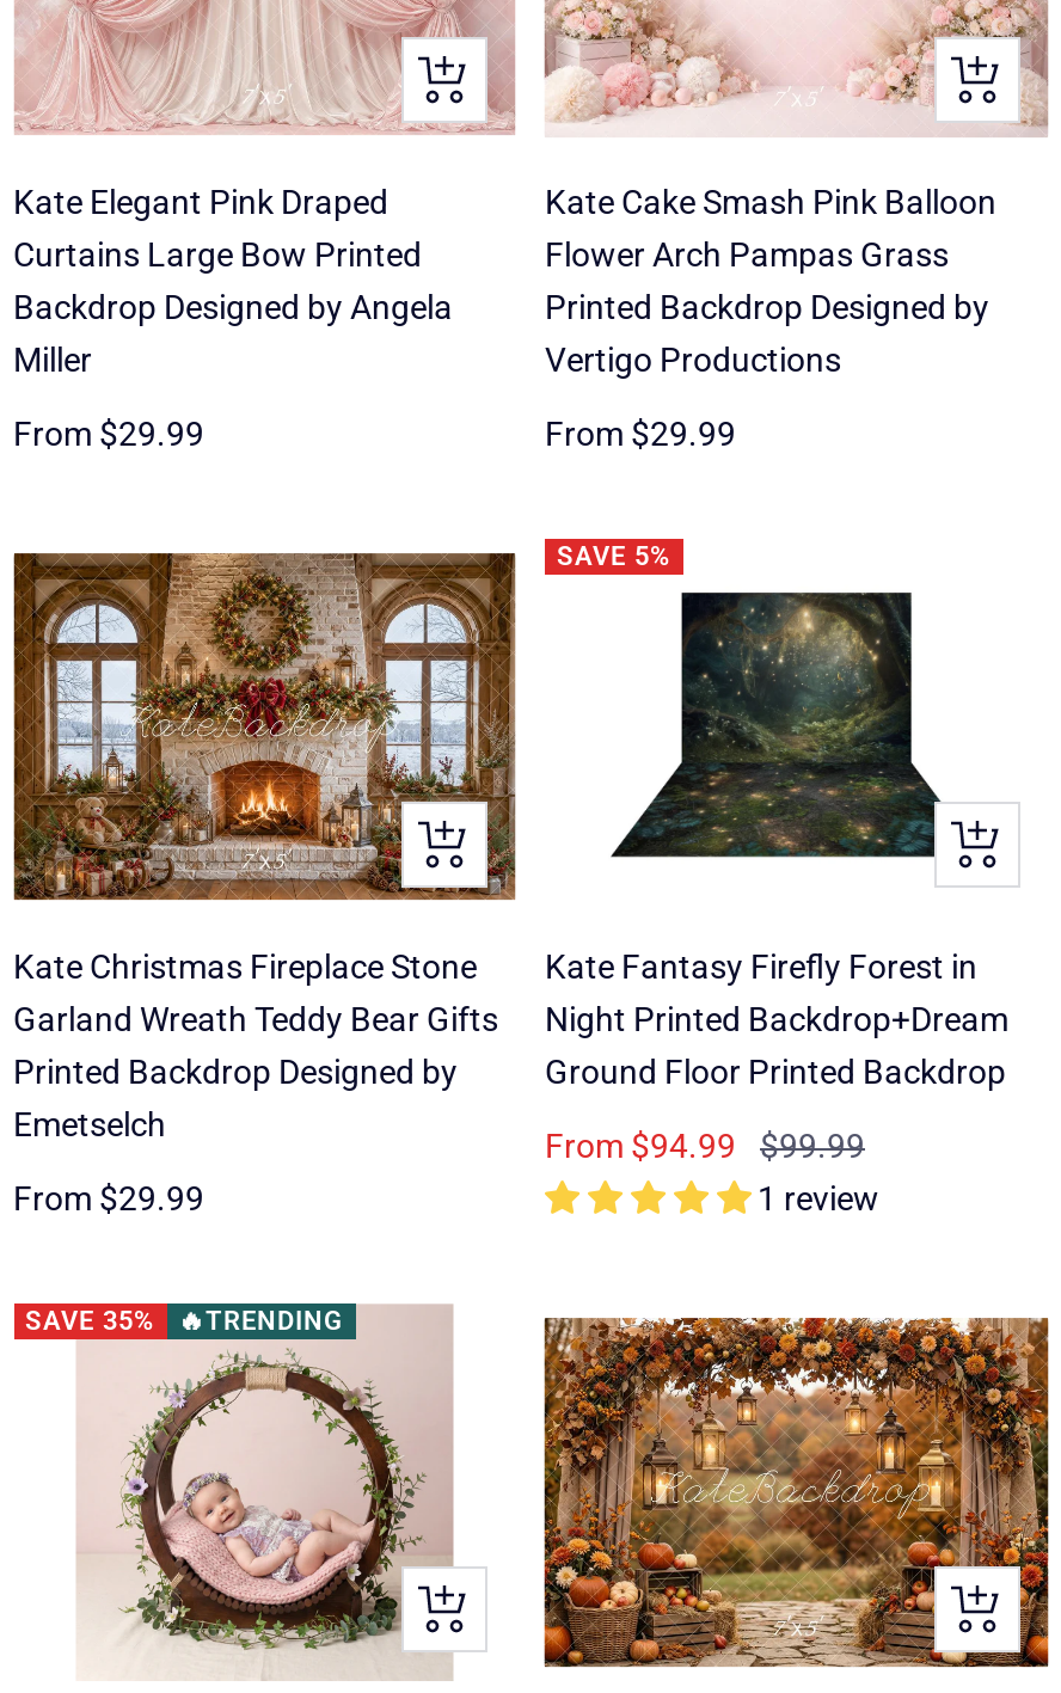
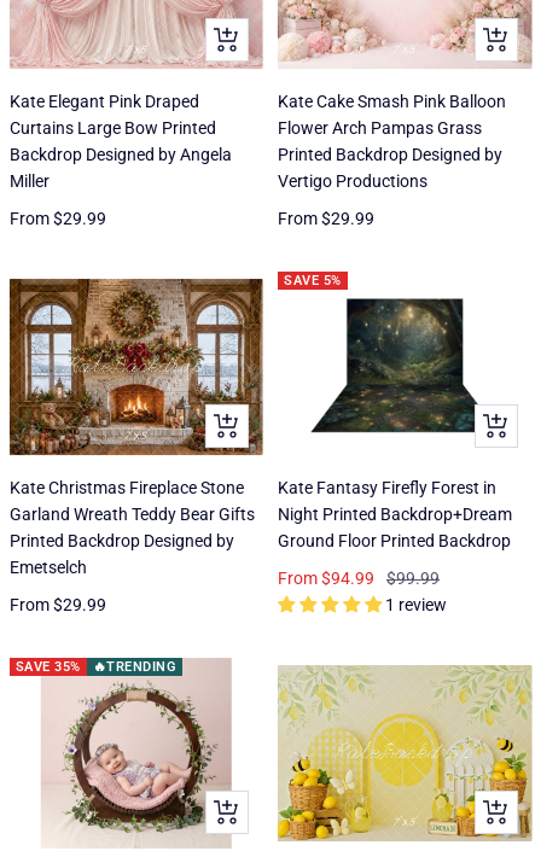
- [image]
+ [image]
